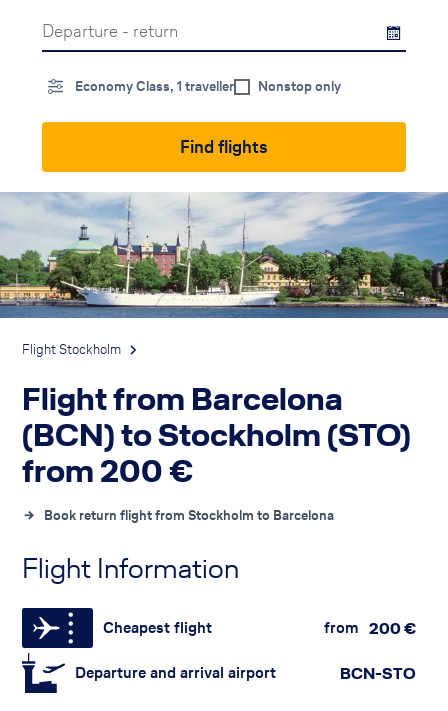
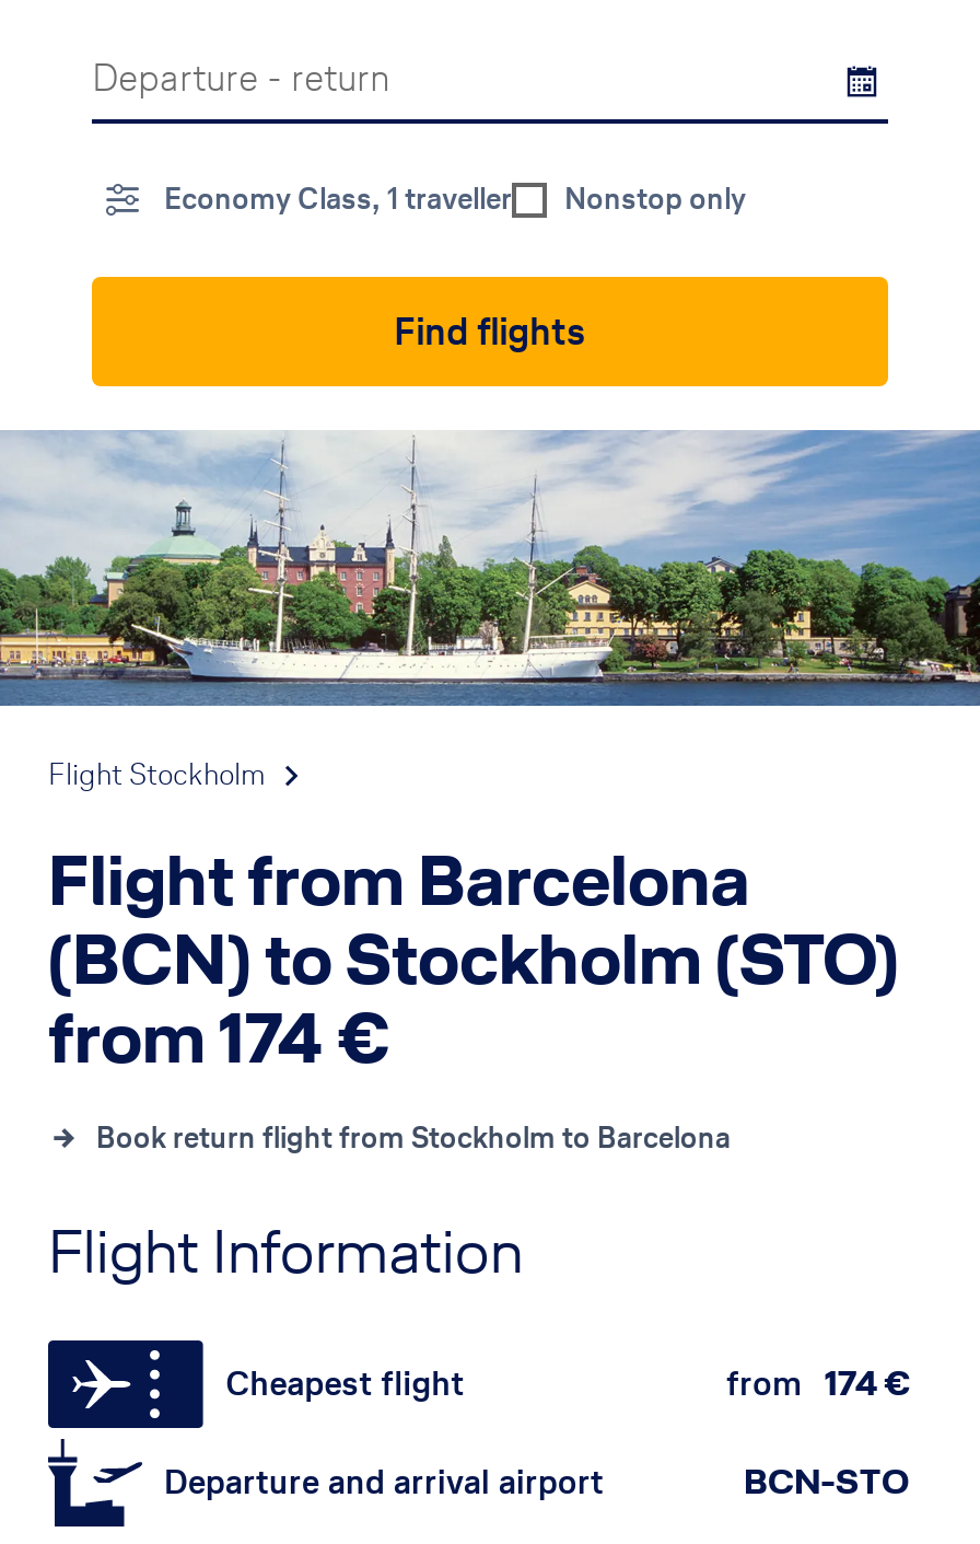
- from 200 €
+ from 174 €

- from 200€
+ from 174€
